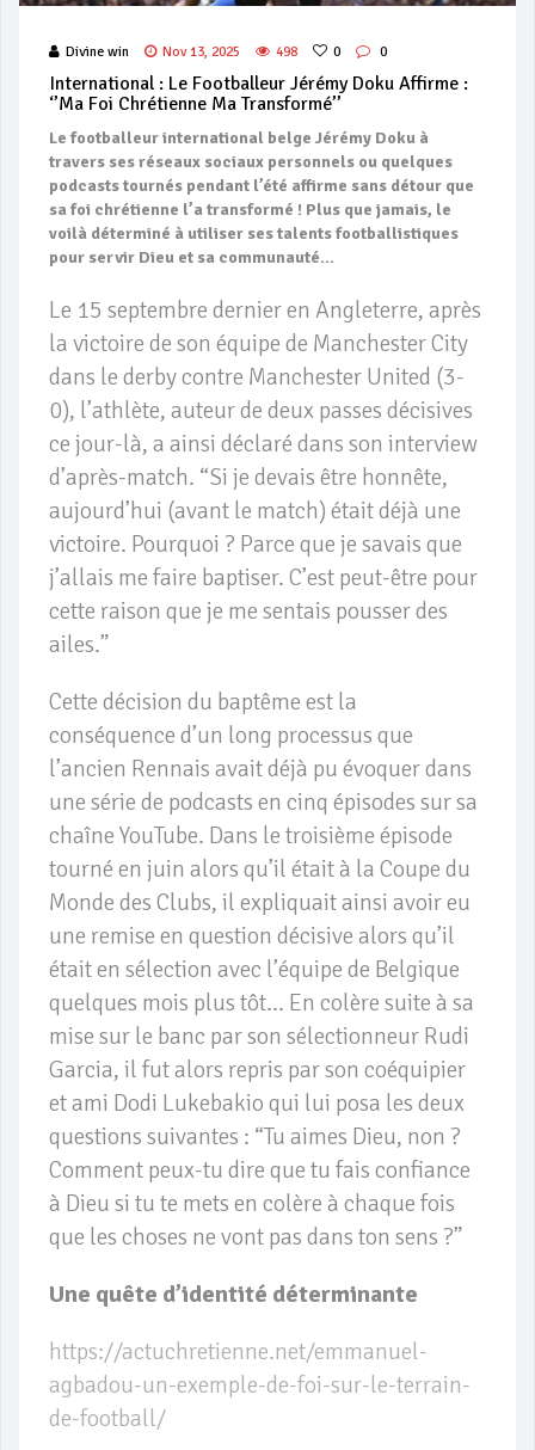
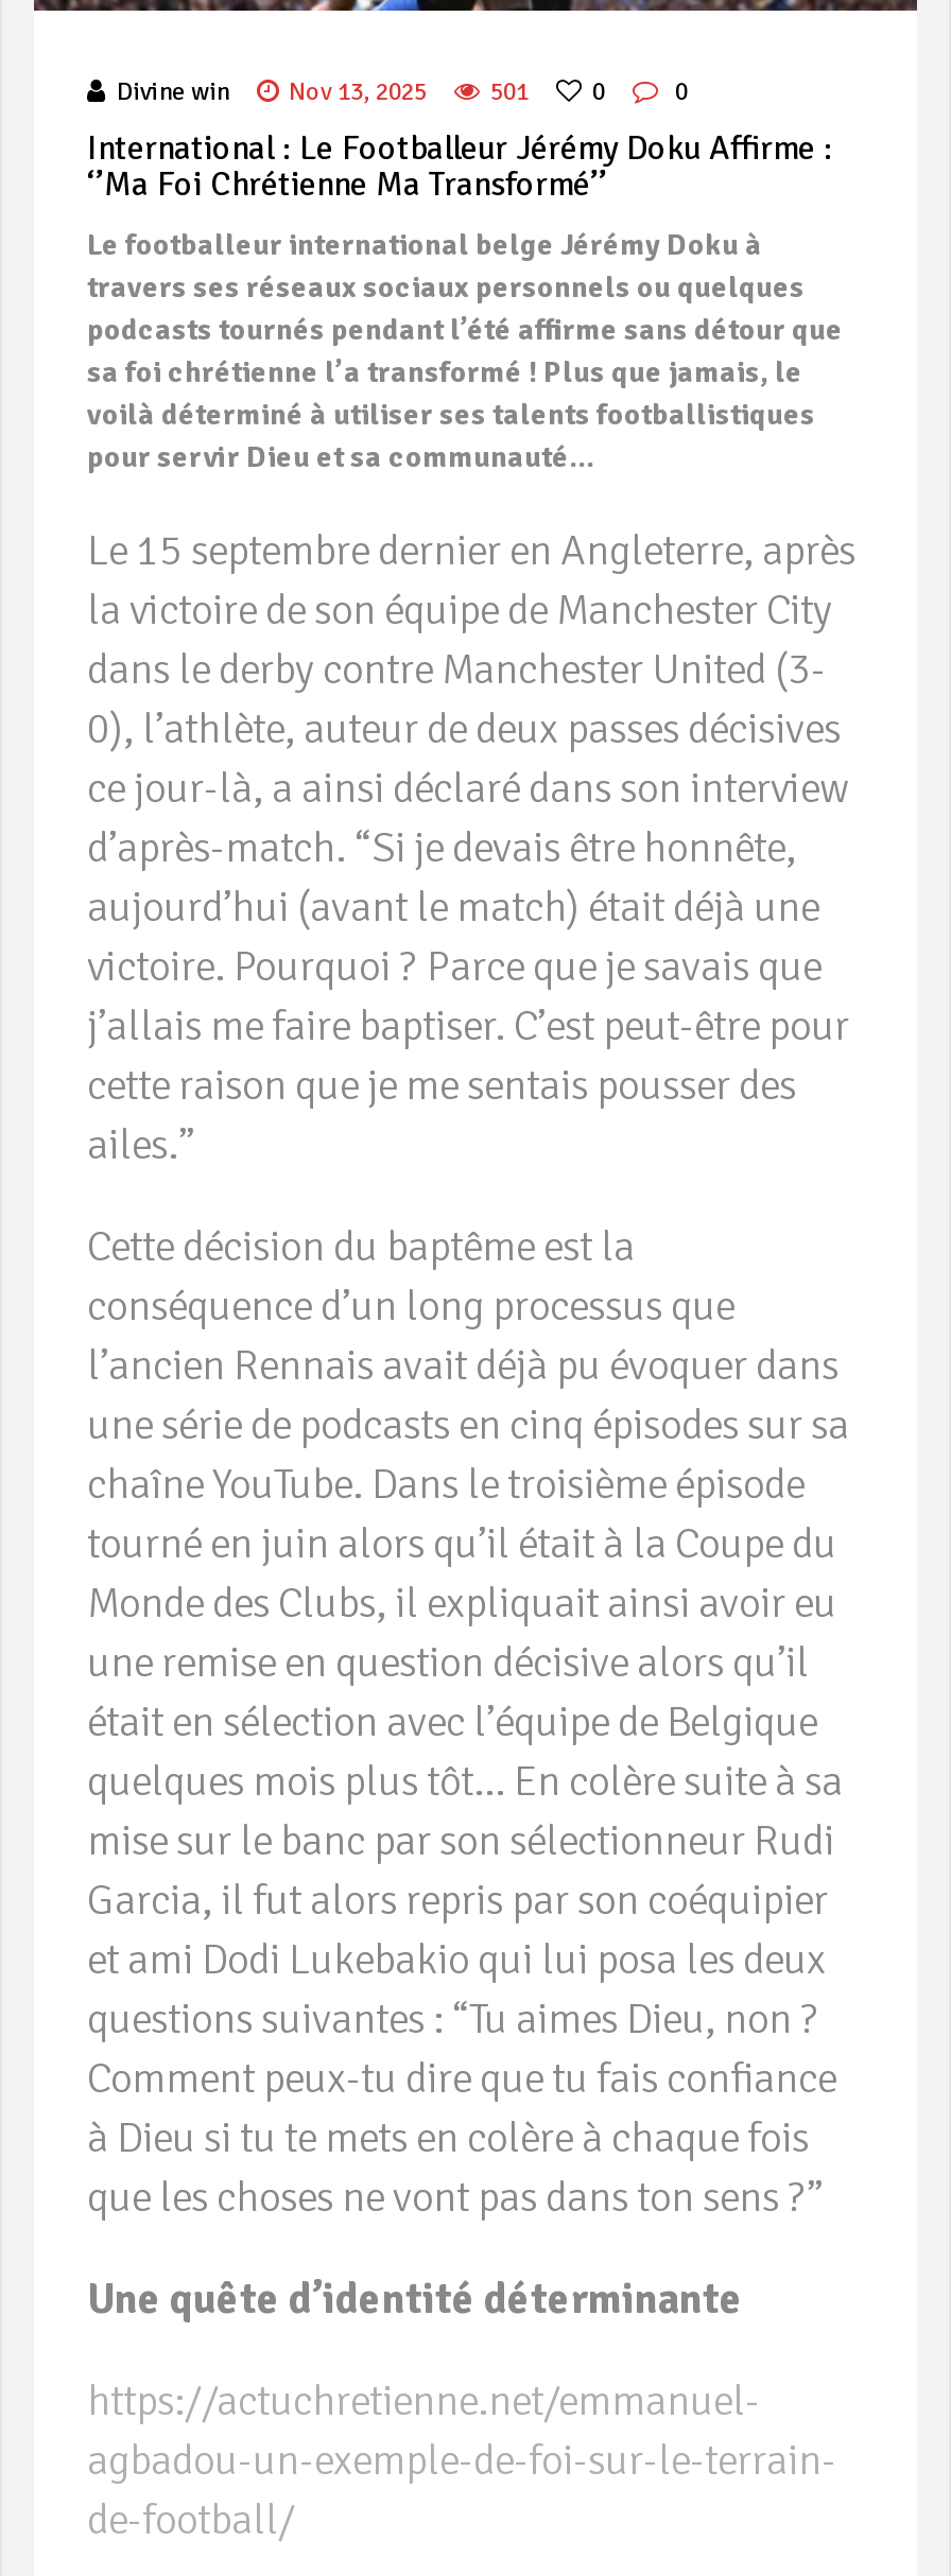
- Divine win Nov 13, 2025 498 0
+ Divine win Nov 13, 2025 501 0
